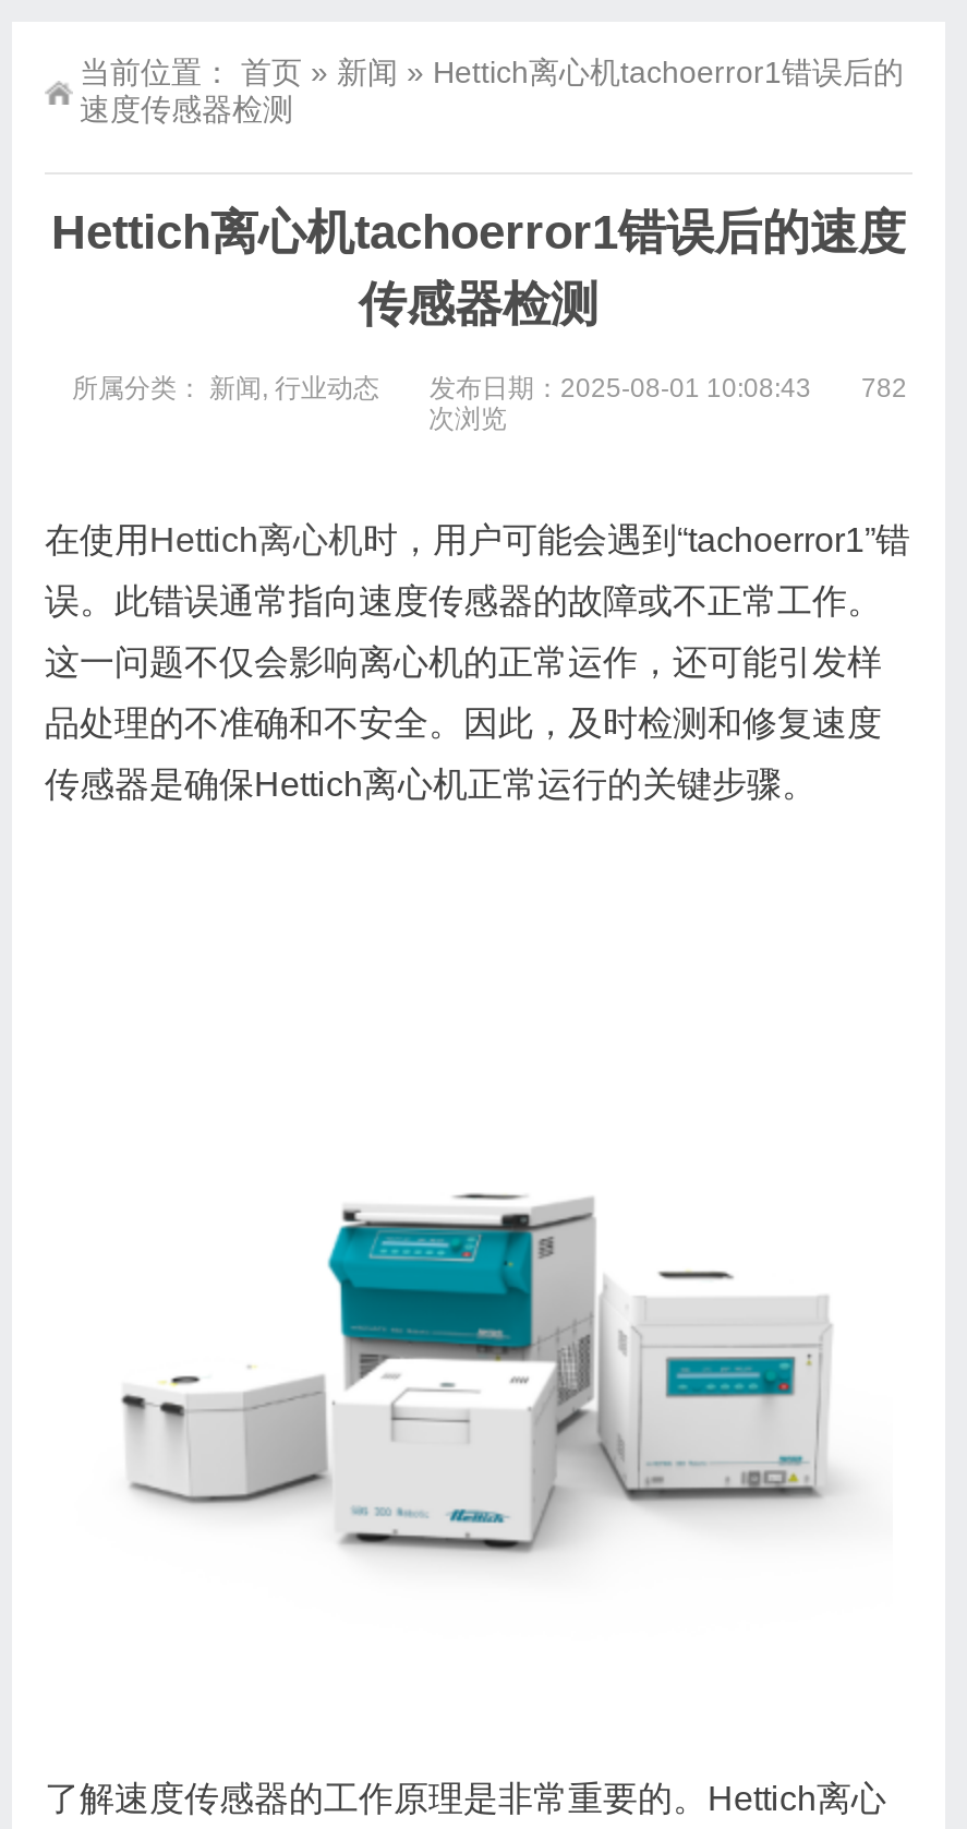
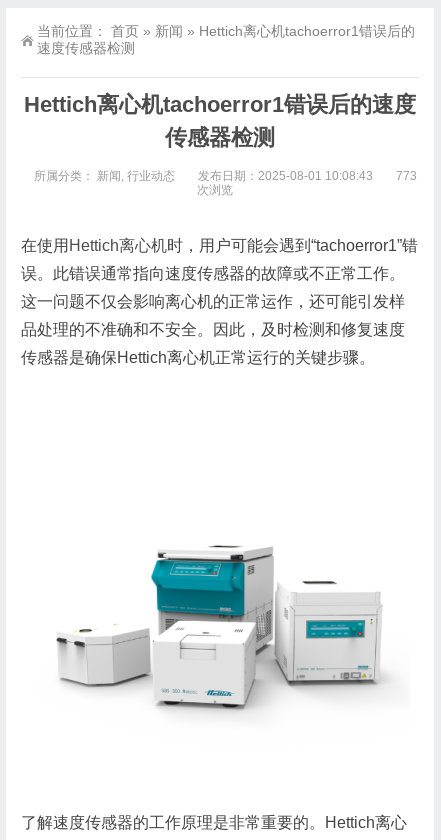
- 所属分类： 新闻,行业动态 发布日期：2025-08-01 10:08:43 782
+ 所属分类： 新闻,行业动态 发布日期：2025-08-01 10:08:43 773
